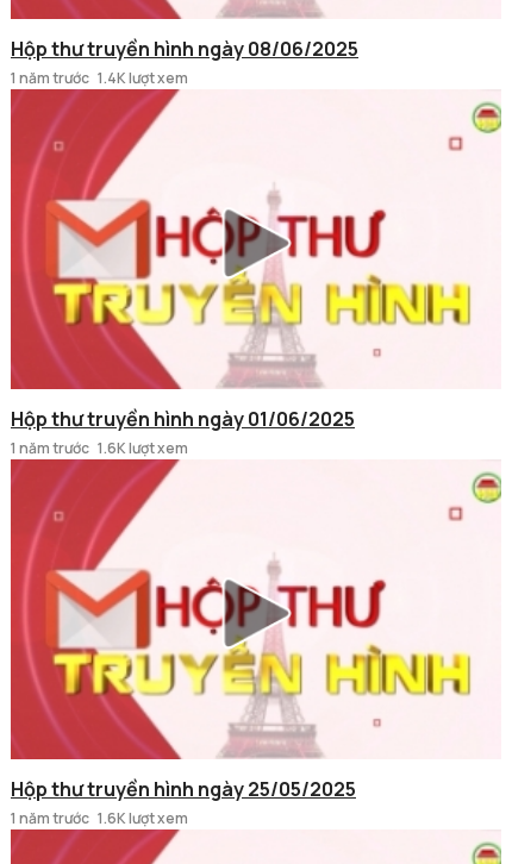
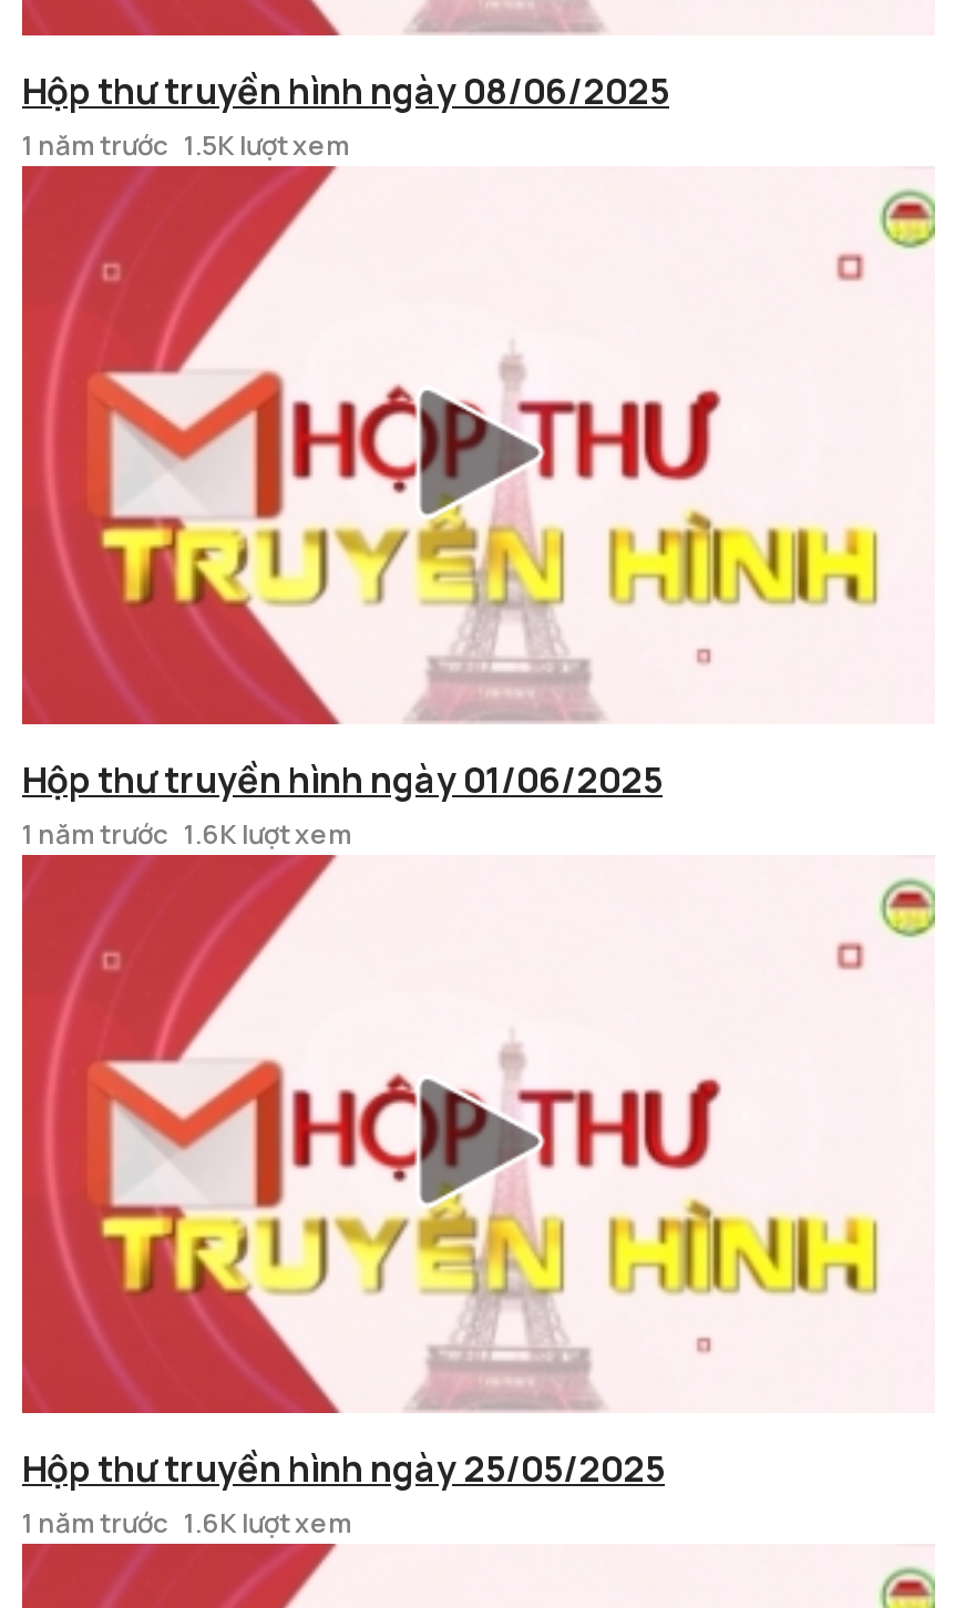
- 1 năm trước 1.4K lượt xem
+ 1 năm trước 1.5K lượt xem
